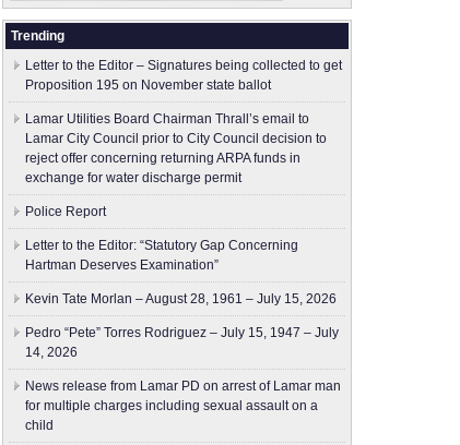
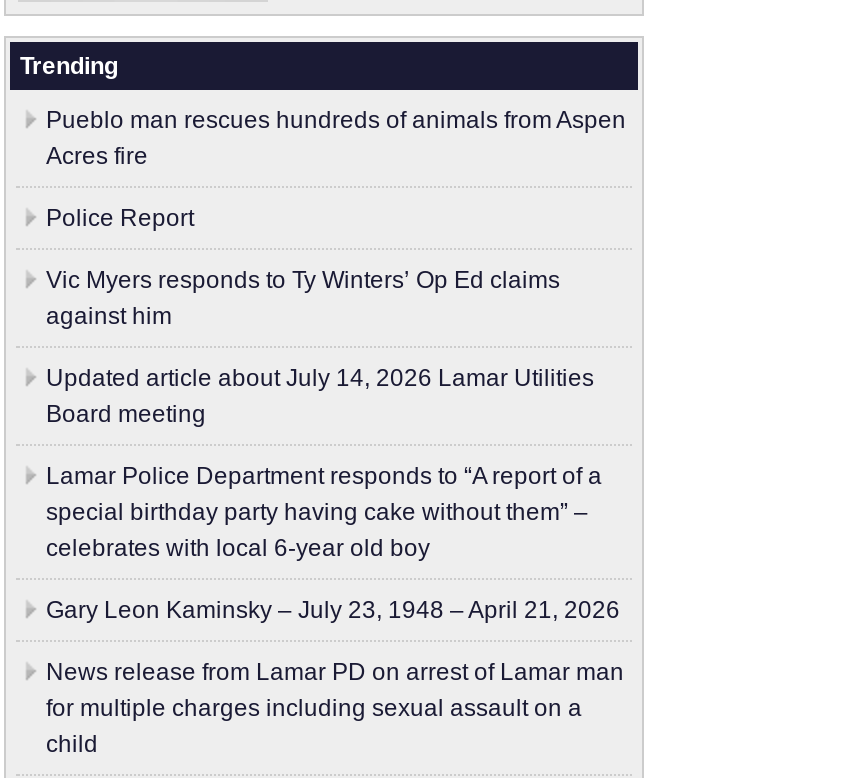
- Letter to the Editor – Signatures being collected to get
- Proposition 195 on November state ballot
- Lamar Utilities Board Chairman Thrall’s email to
- Lamar City Council prior to City Council decision to
- reject offer concerning returning ARPA funds in
- exchange for water discharge permit
+ Pueblo man rescues hundreds of animals from Aspen
+ Acres fire

moved up: Police Report

- Letter to the Editor: “Statutory Gap Concerning
- Hartman Deserves Examination”
- Kevin Tate Morlan – August 28, 1961 – July 15, 2026
- Pedro “Pete” Torres Rodriguez – July 15, 1947 – July
- 14, 2026
+ Vic Myers responds to Ty Winters’ Op Ed claims
+ against him
+ Updated article about July 14, 2026 Lamar Utilities
+ Board meeting
+ Lamar Police Department responds to “A report of a
+ special birthday party having cake without them” –
+ celebrates with local 6-year old boy
+ Gary Leon Kaminsky – July 23, 1948 – April 21, 2026
